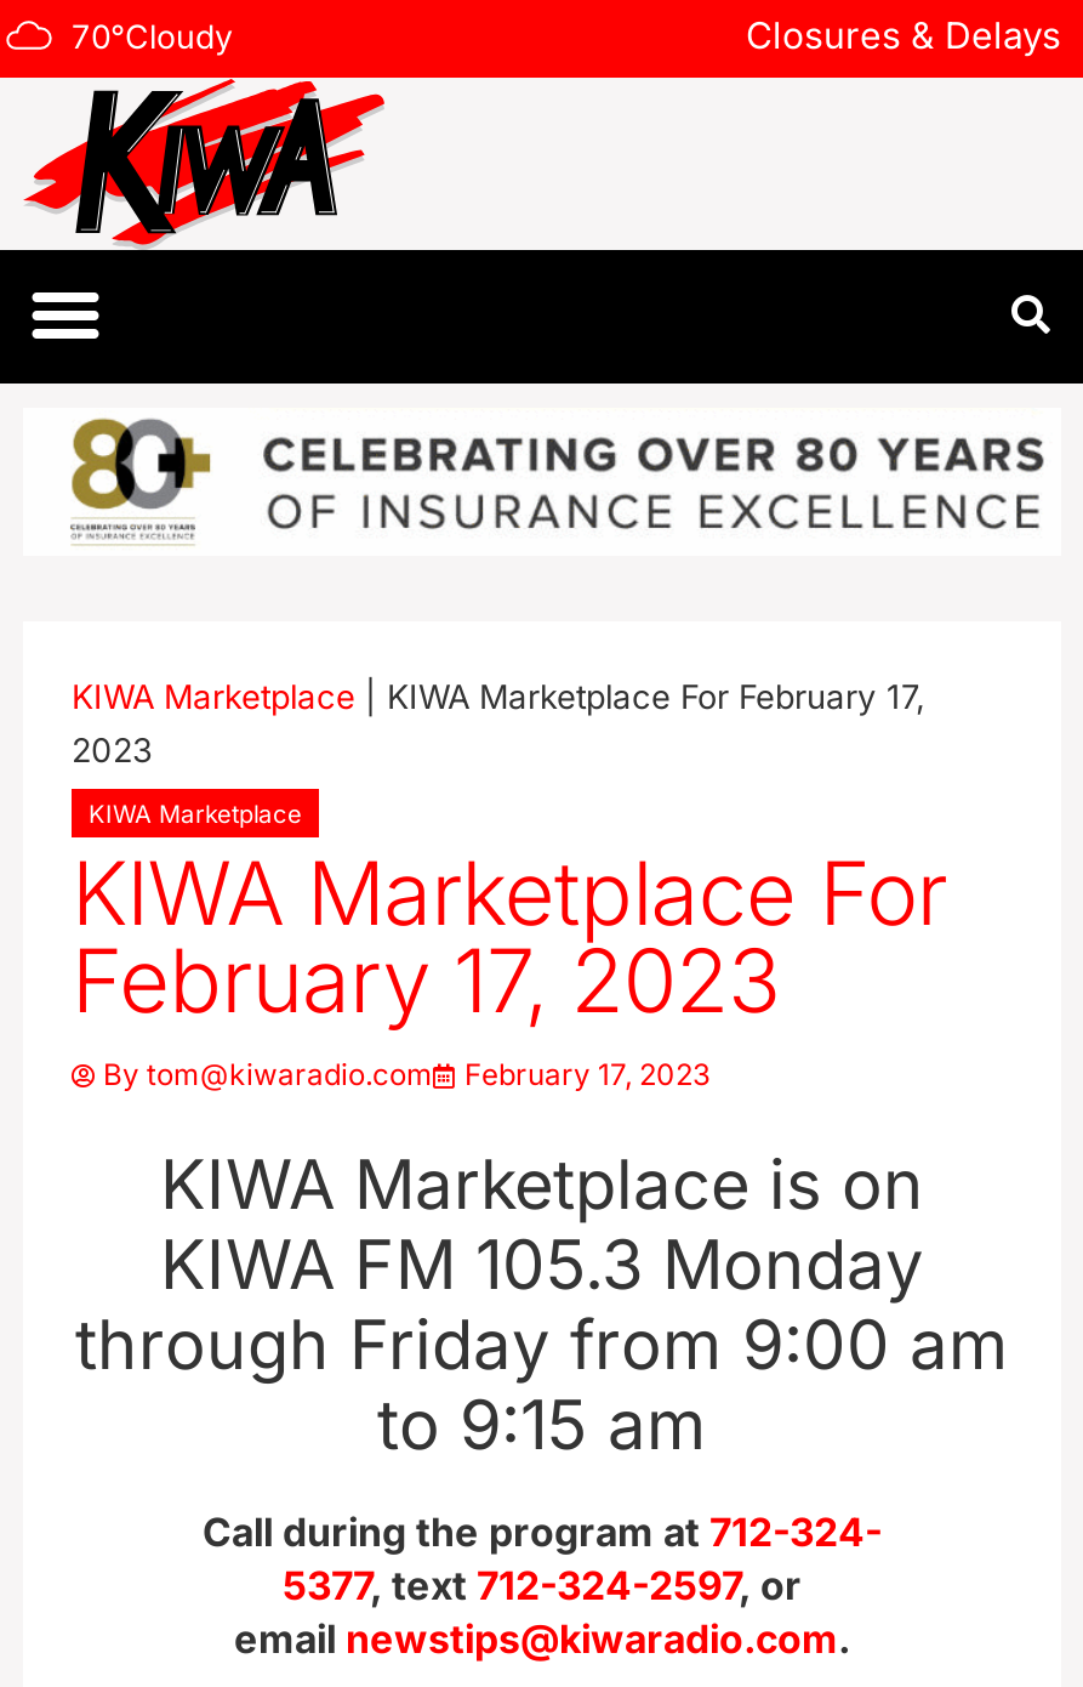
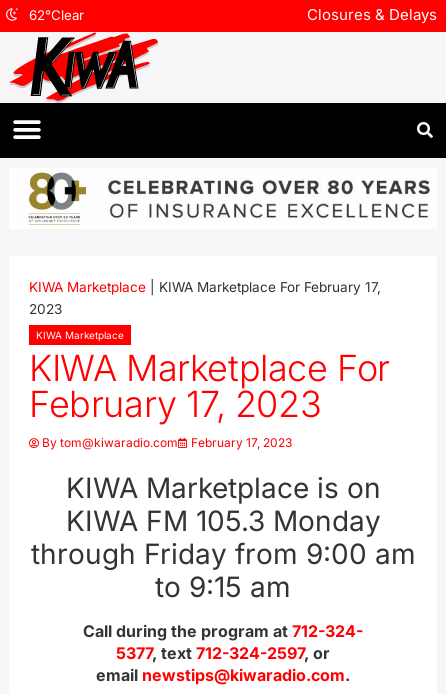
- 70°Cloudy
+ 62°Clear
